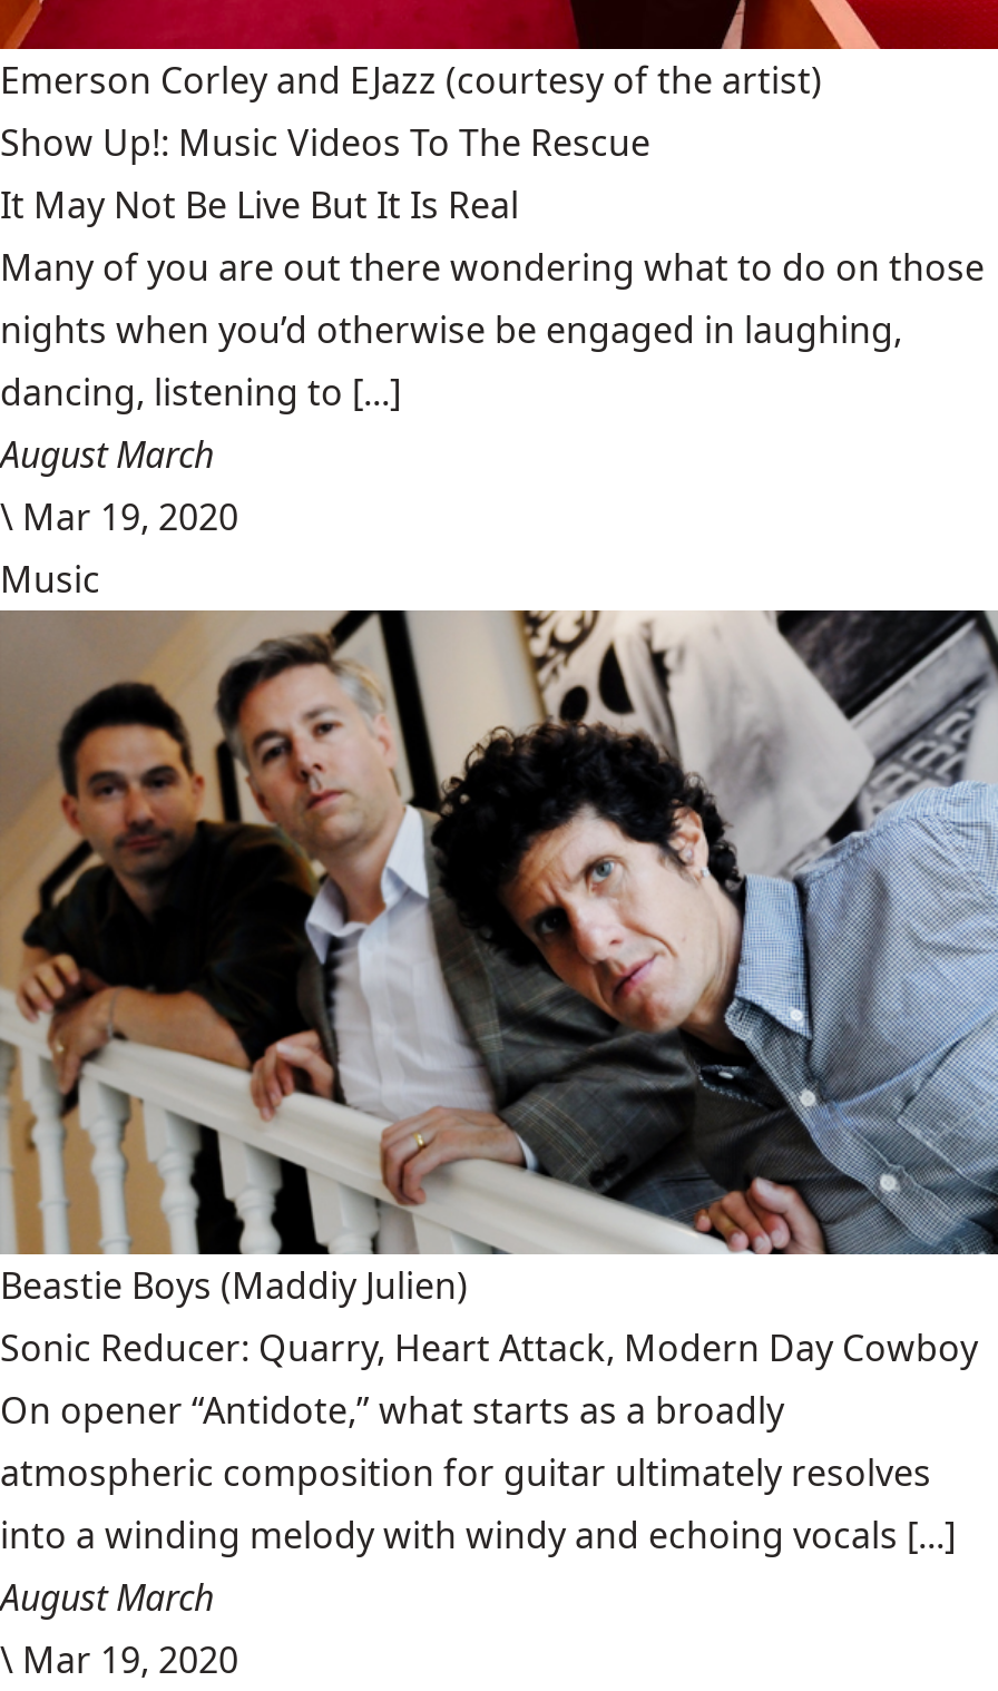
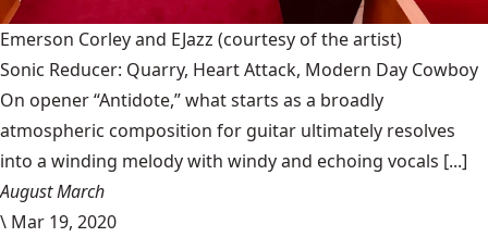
- Show Up!: Music Videos To The Rescue
- It May Not Be Live But It Is Real
- Many of you are out there wondering what to do on those
- nights when you’d otherwise be engaged in laughing,
- dancing, listening to [...]
- August March
- \ Mar 19, 2020
- Music

- [image]
- Beastie Boys (Maddiy Julien)
